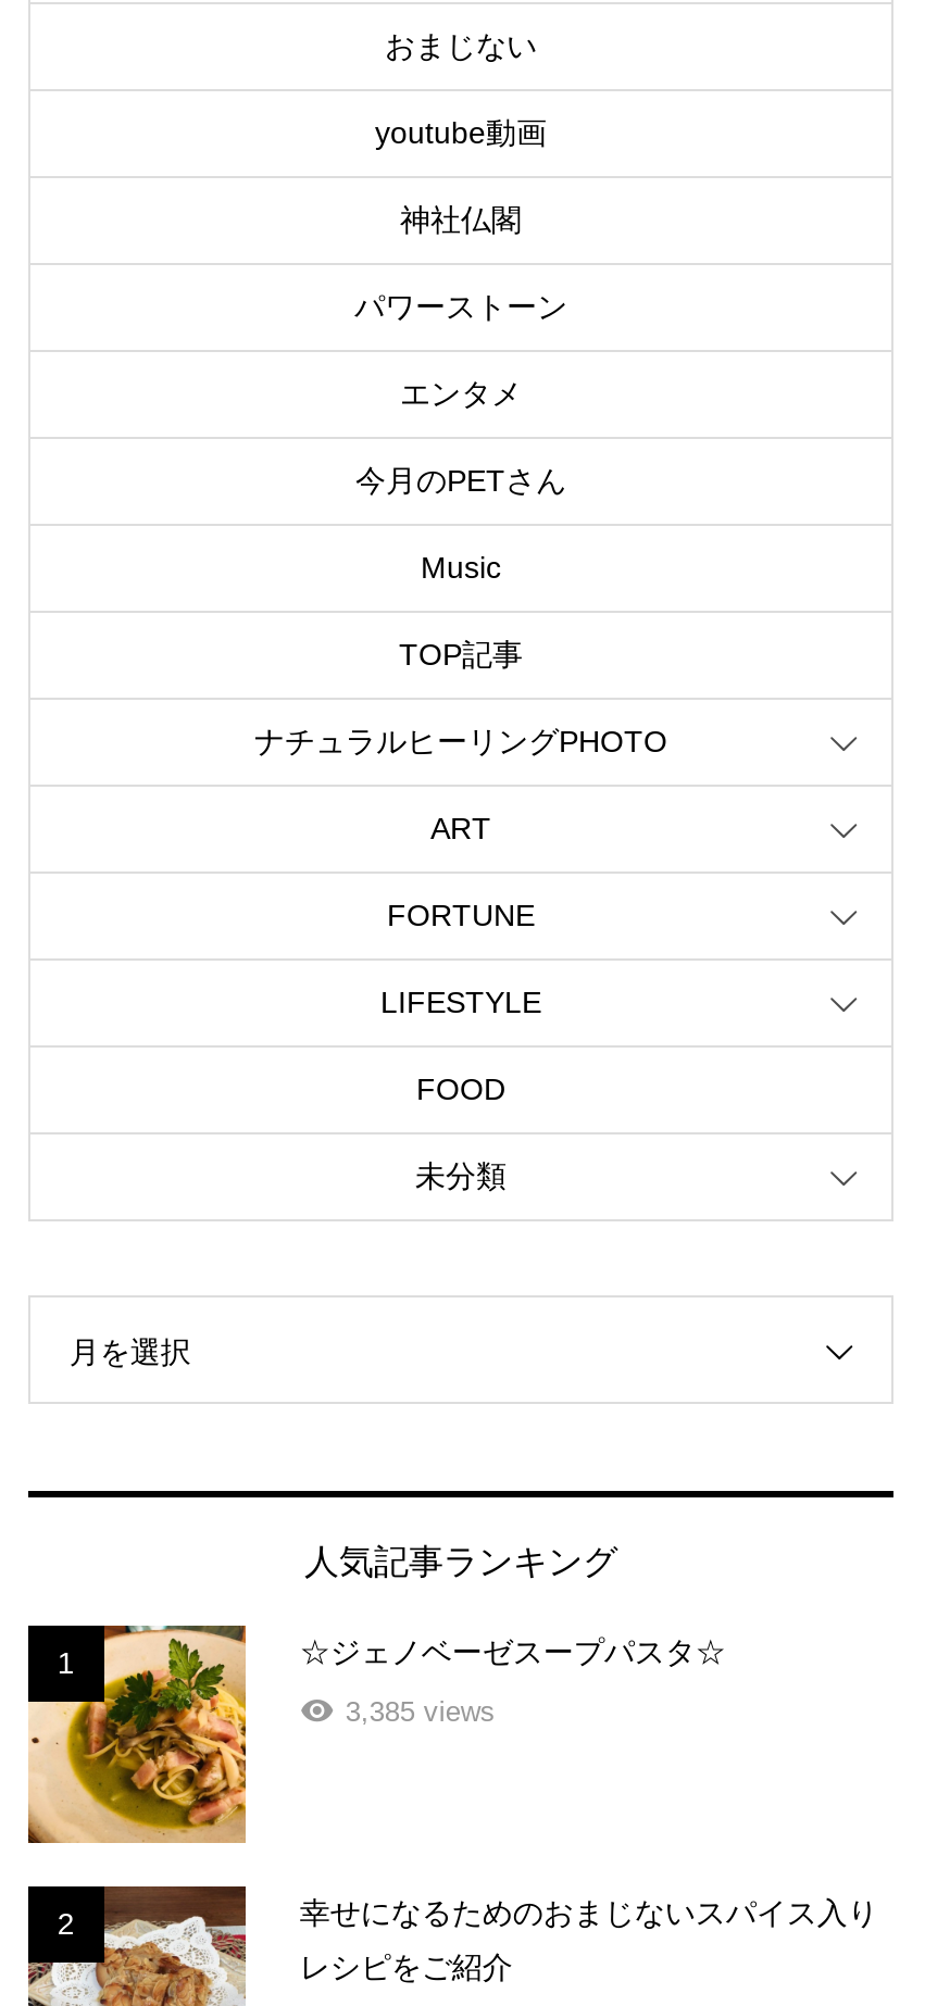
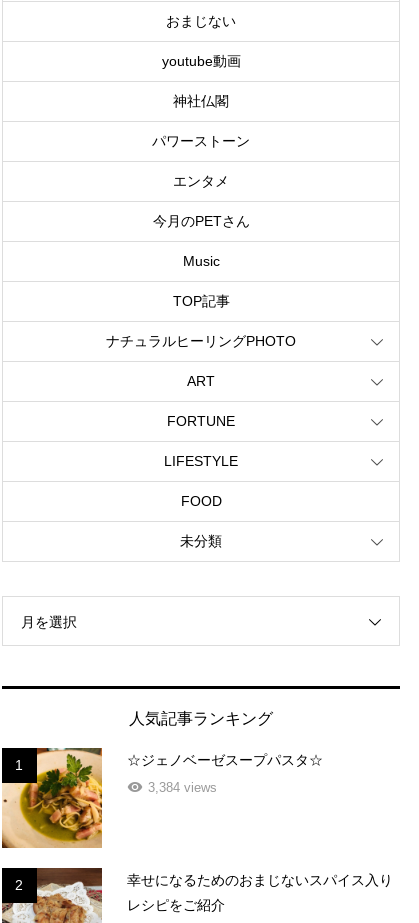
- 3,385 views
+ 3,384 views
